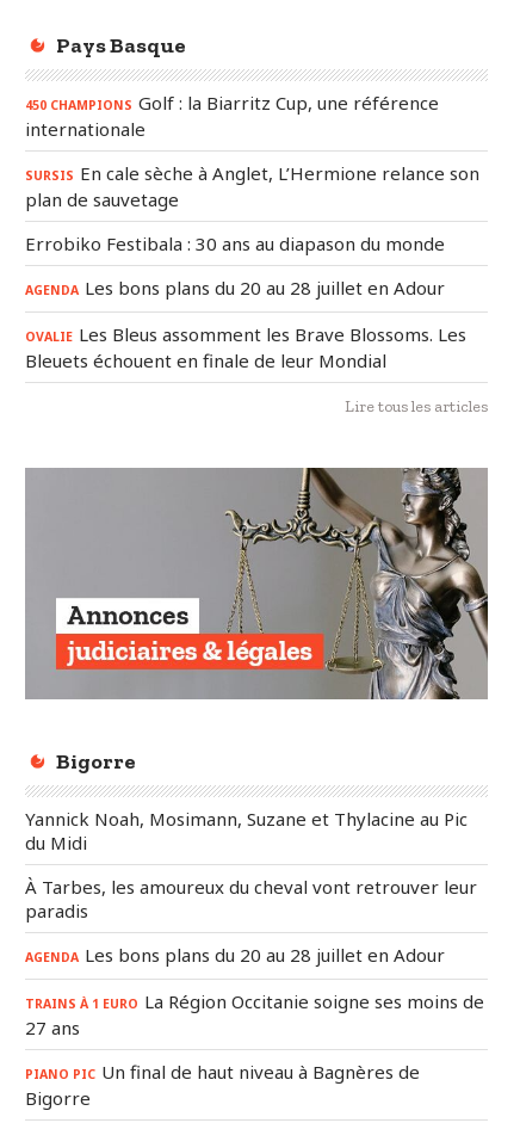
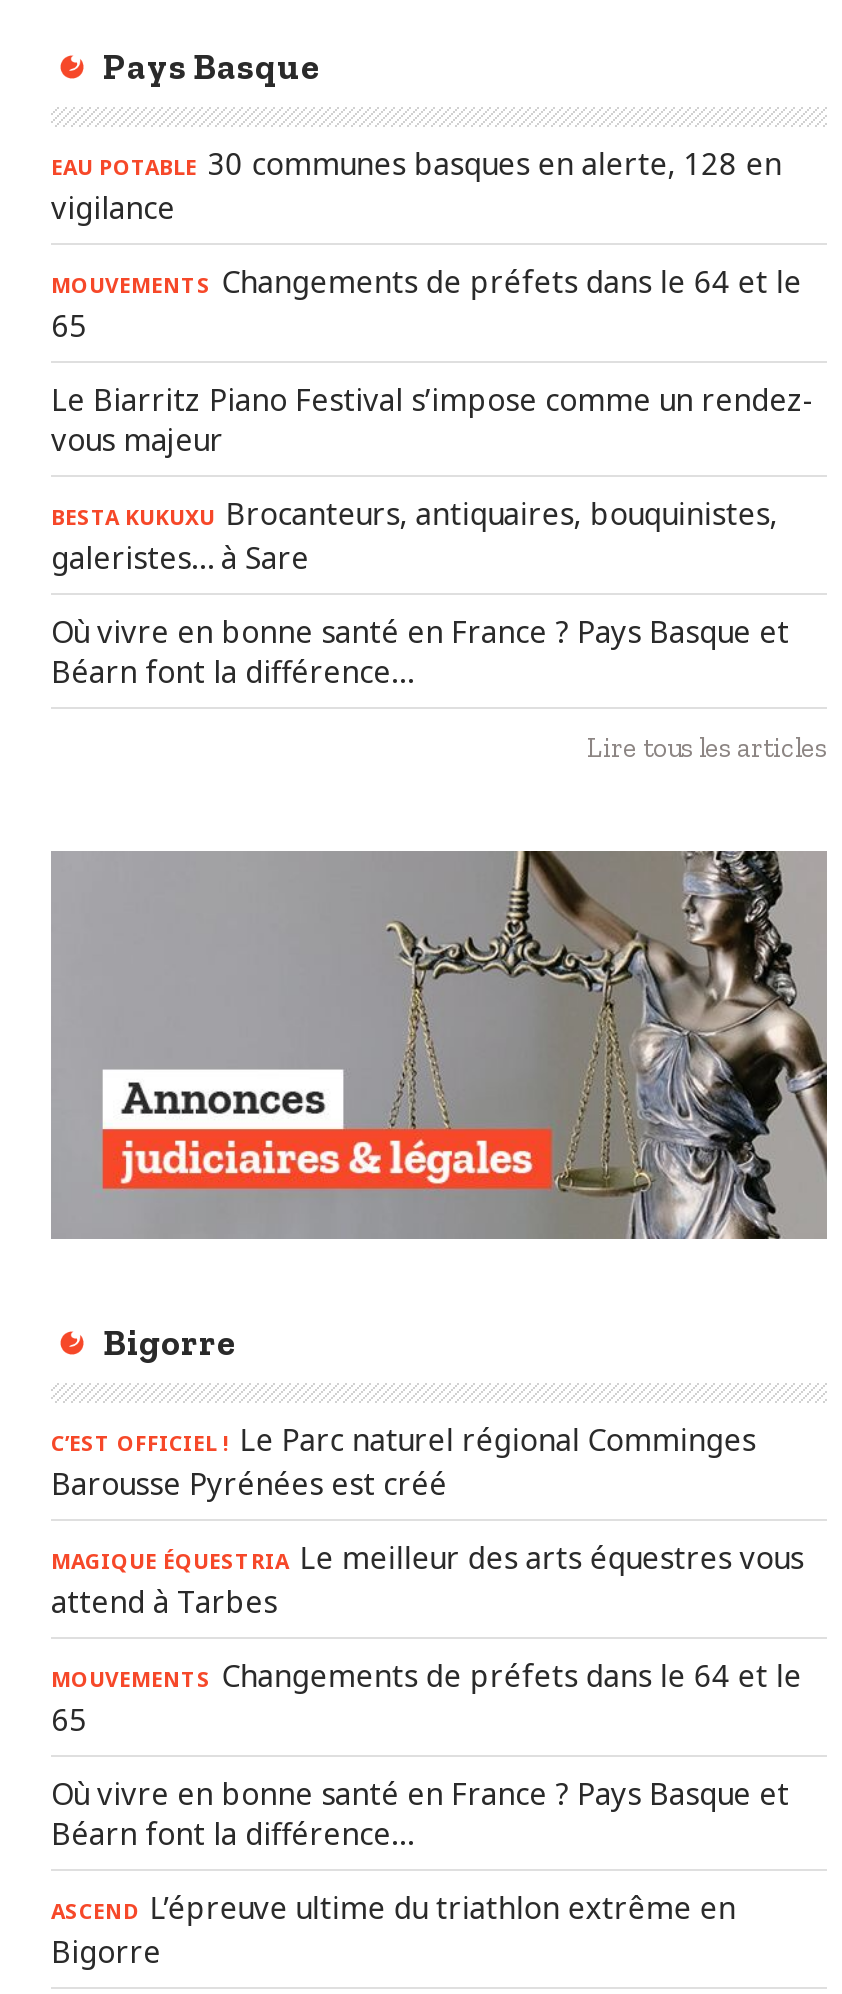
- 450 CHAMPIONS Golf : la Biarritz Cup, une référence
- internationale
+ EAU POTABLE 30 communes basques en alerte, 128 en
+ vigilance

- SURSIS En cale sèche à Anglet, L’Hermione relance son
- plan de sauvetage
+ MOUVEMENTS Changements de préfets dans le 64 et le
+ 65

- Errobiko Festibala : 30 ans au diapason du monde
+ Le Biarritz Piano Festival s’impose comme un rendez-
+ vous majeur

- AGENDA Les bons plans du 20 au 28 juillet en Adour
+ BESTA KUKUXU Brocanteurs, antiquaires, bouquinistes,
+ galeristes… à Sare

- OVALIE Les Bleus assomment les Brave Blossoms. Les
- Bleuets échouent en finale de leur Mondial
+ Où vivre en bonne santé en France ? Pays Basque et
+ Béarn font la différence…

- Yannick Noah, Mosimann, Suzane et Thylacine au Pic
- du Midi
+ C’EST OFFICIEL ! Le Parc naturel régional Comminges
+ Barousse Pyrénées est créé

- À Tarbes, les amoureux du cheval vont retrouver leur
- paradis
+ MAGIQUE ÉQUESTRIA Le meilleur des arts équestres vous
+ attend à Tarbes

- AGENDA Les bons plans du 20 au 28 juillet en Adour
+ MOUVEMENTS Changements de préfets dans le 64 et le
+ 65

- TRAINS À 1 EURO La Région Occitanie soigne ses moins de
- 27 ans
+ Où vivre en bonne santé en France ? Pays Basque et
+ Béarn font la différence…

- PIANO PIC Un final de haut niveau à Bagnères de
+ ASCEND L’épreuve ultime du triathlon extrême en
